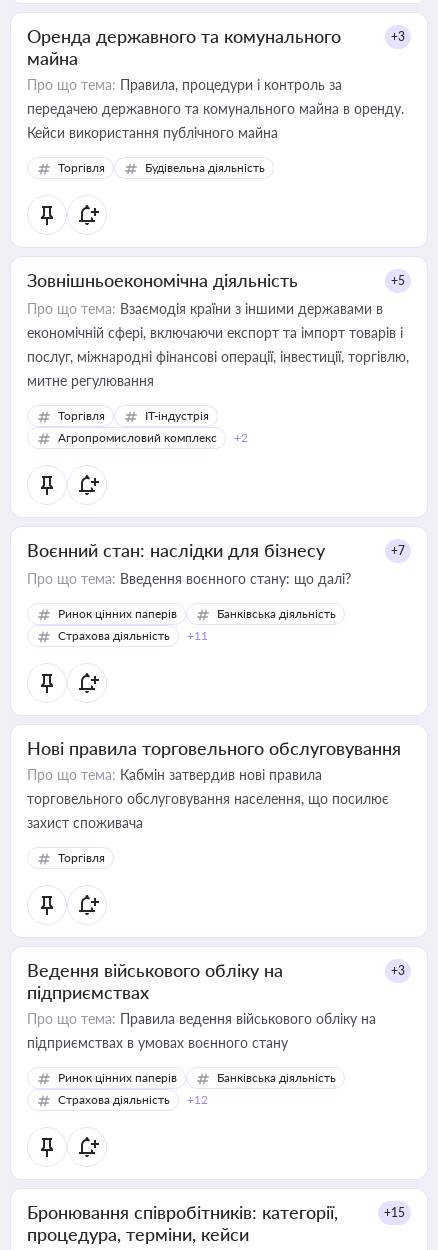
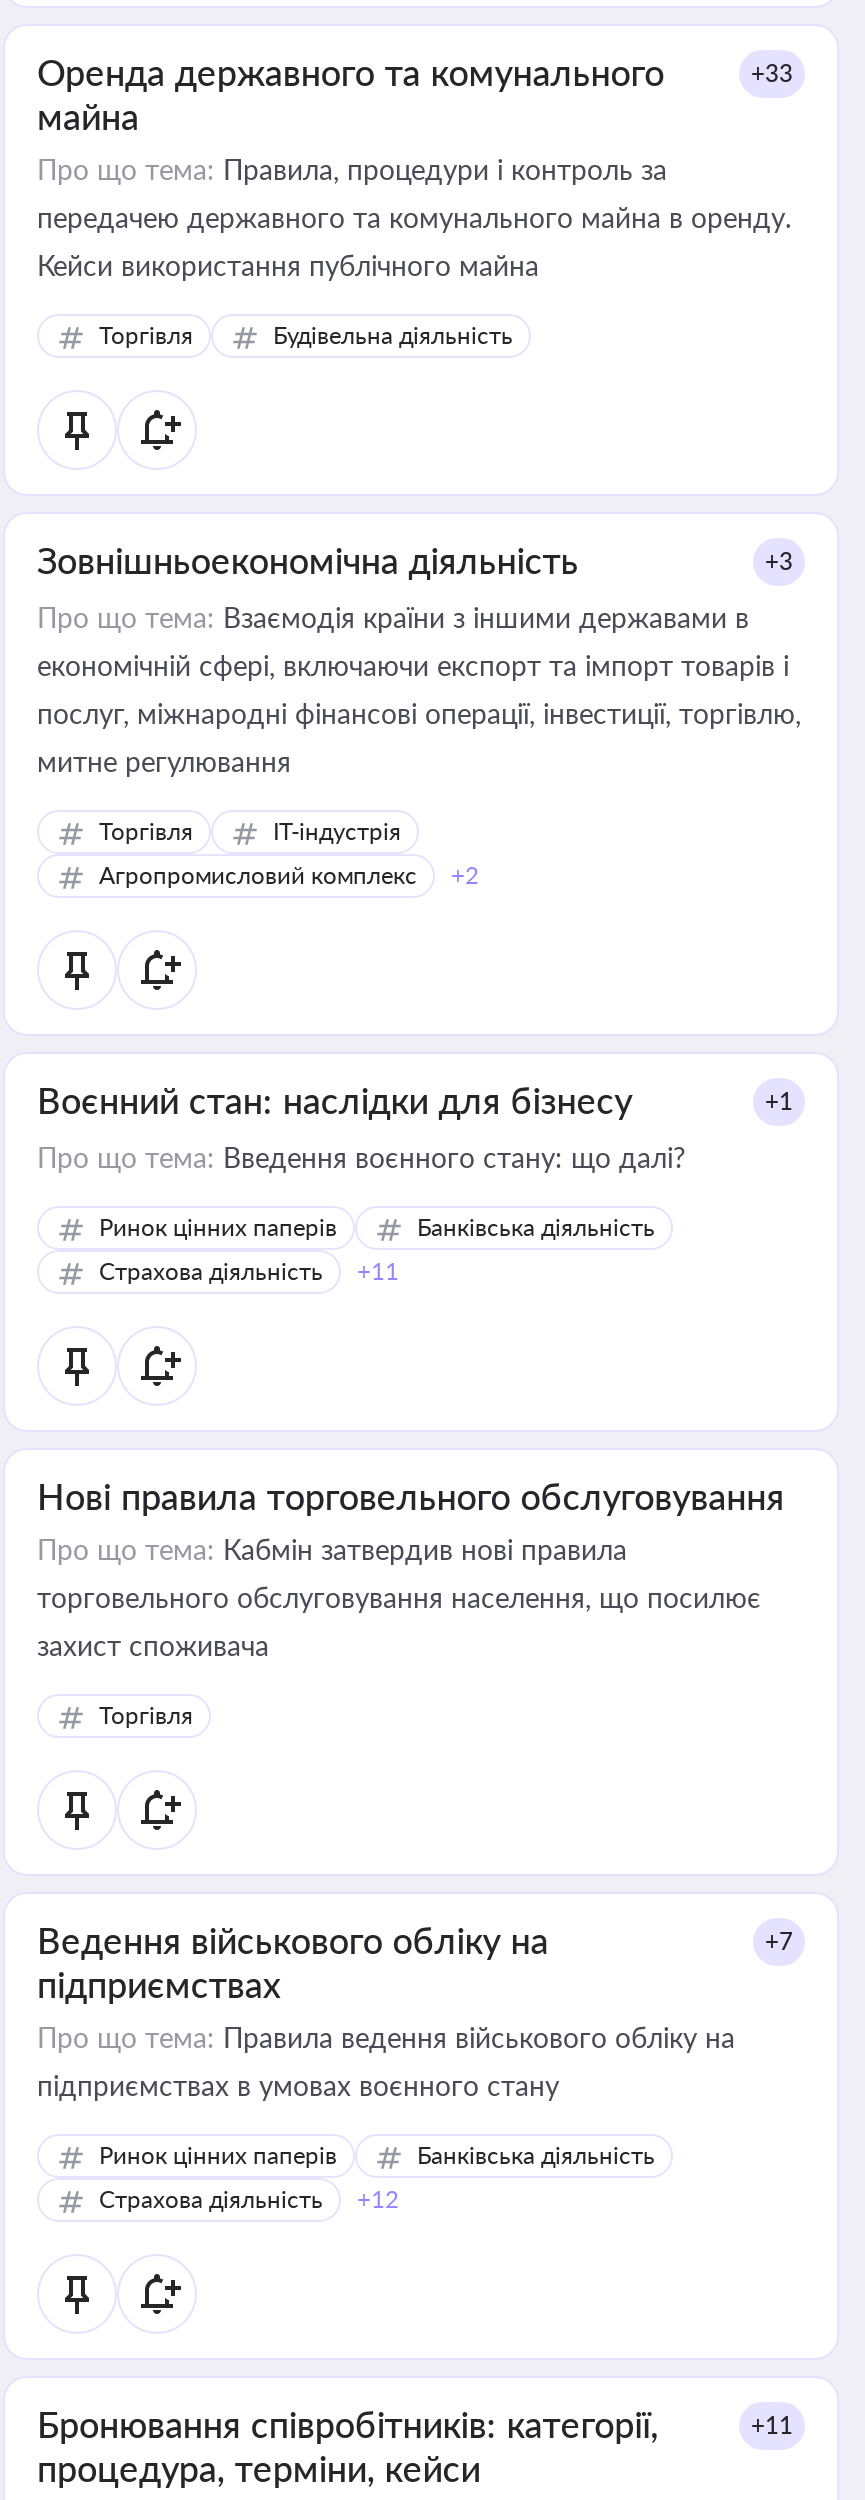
- +3
+ +33

- +5
+ +3

- +7
+ +1

- +3
+ +7

- +15
+ +11
